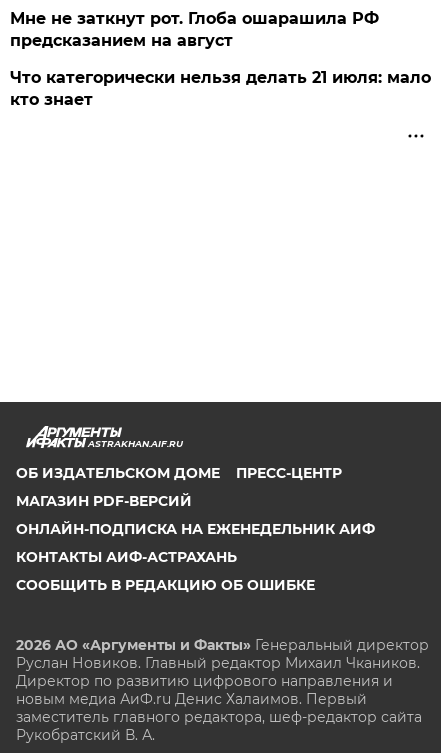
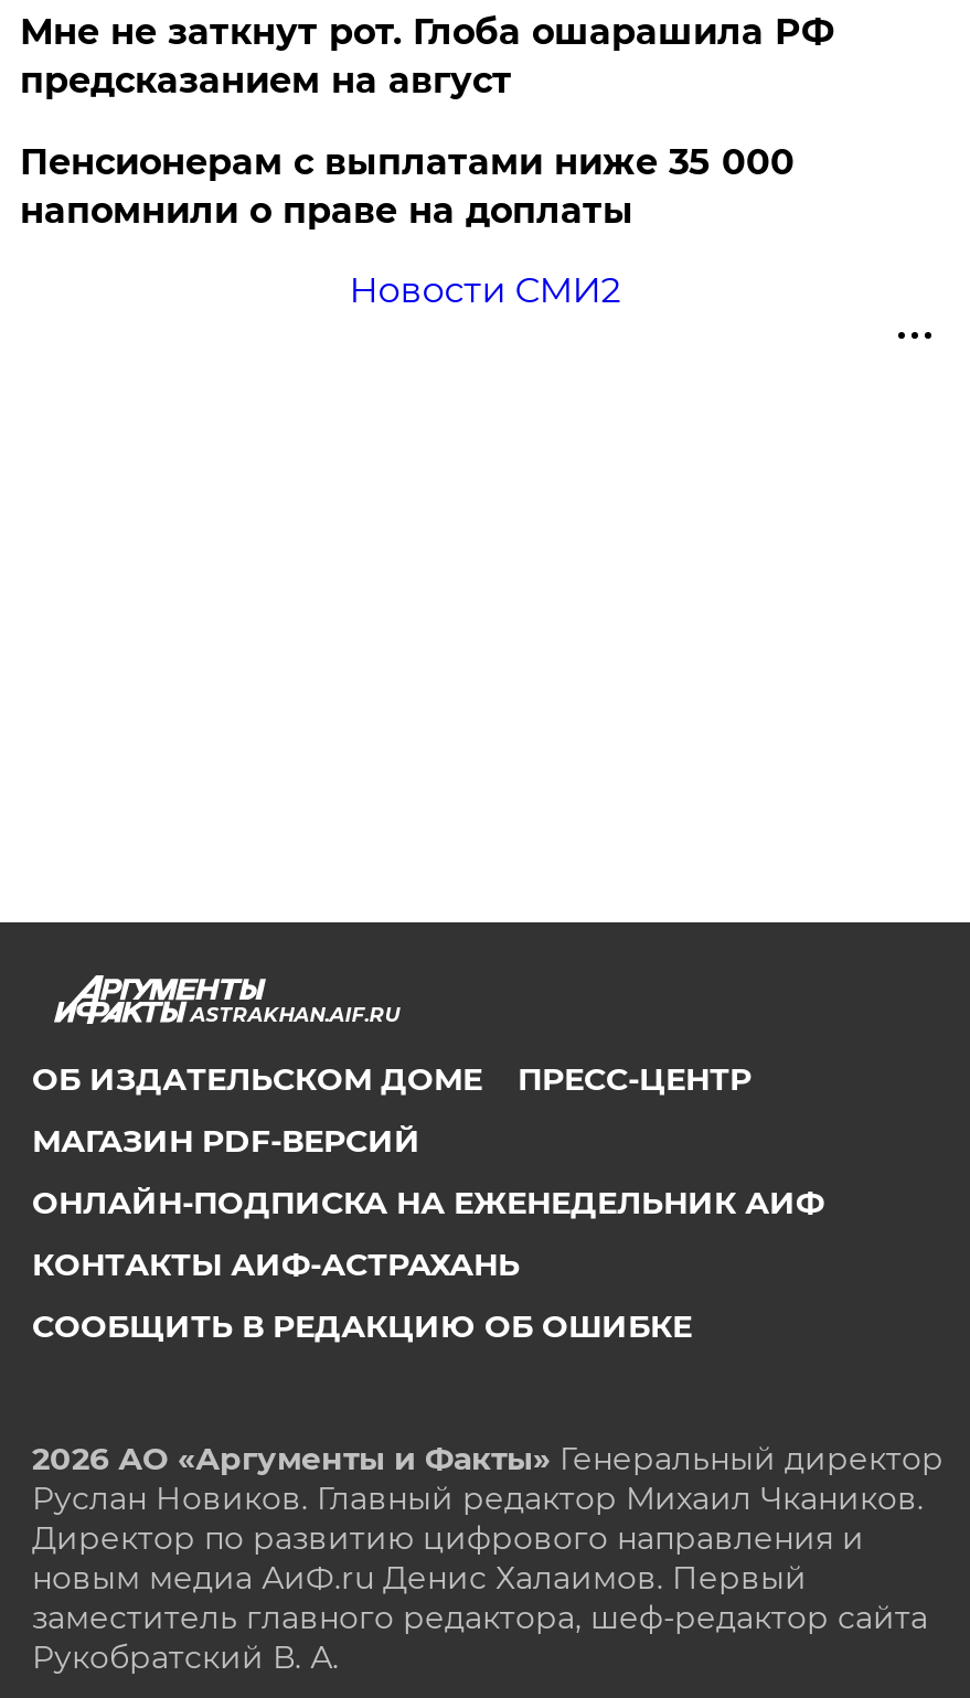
- Что категорически нельзя делать 21 июля: мало
- кто знает
+ Пенсионерам с выплатами ниже 35 000
+ напомнили о праве на доплаты
+ Новости СМИ2
